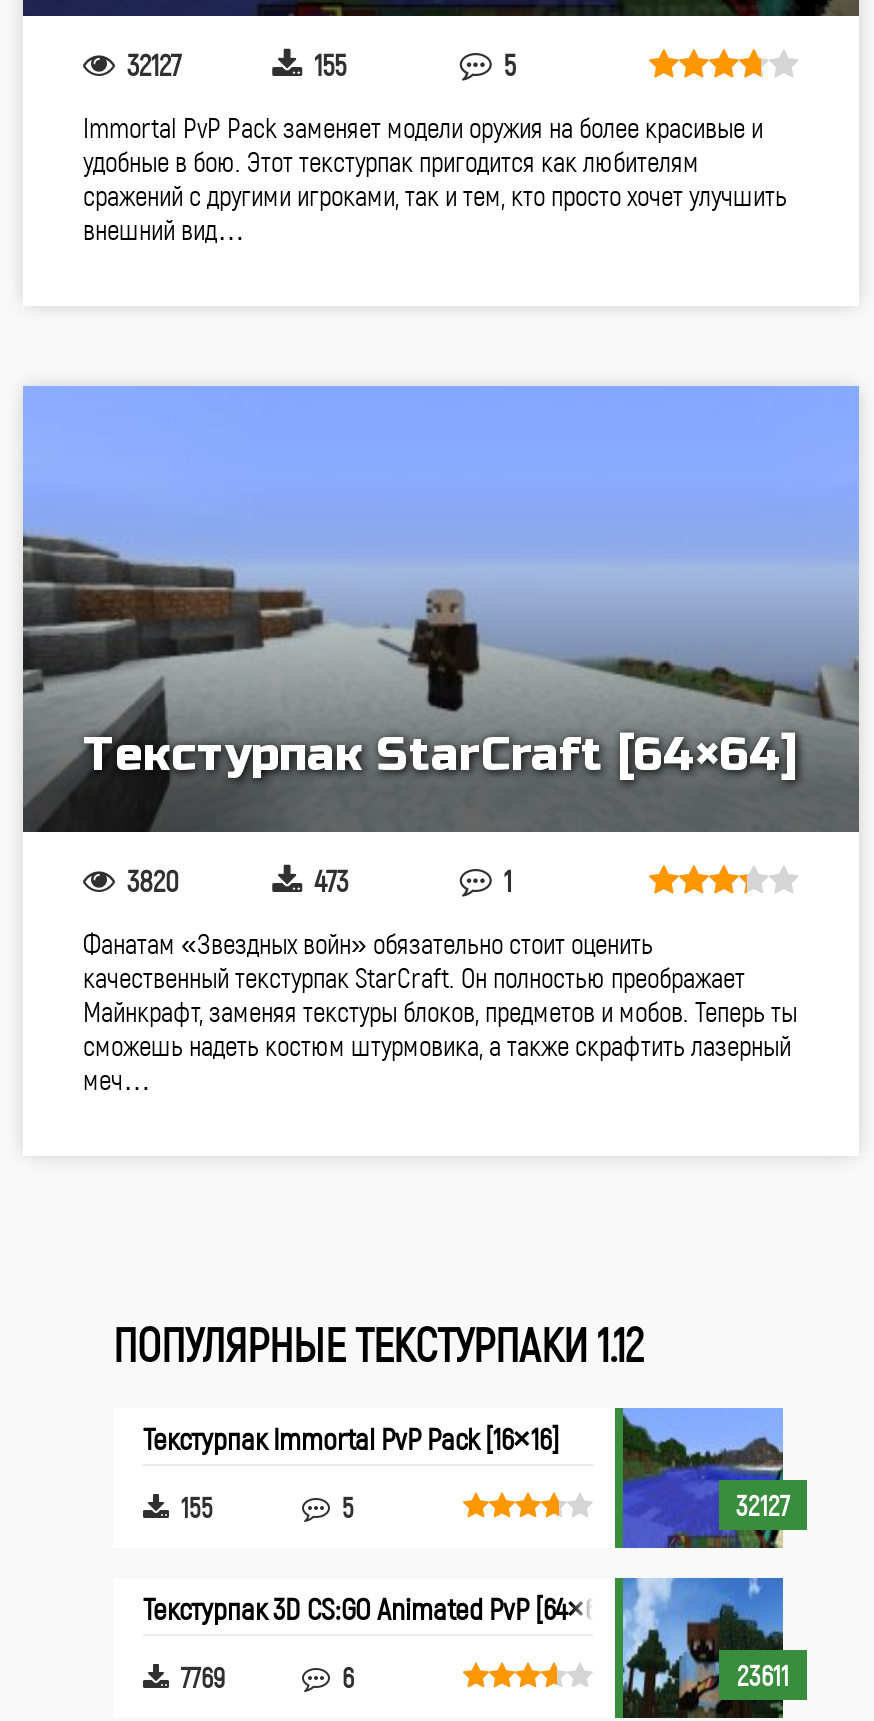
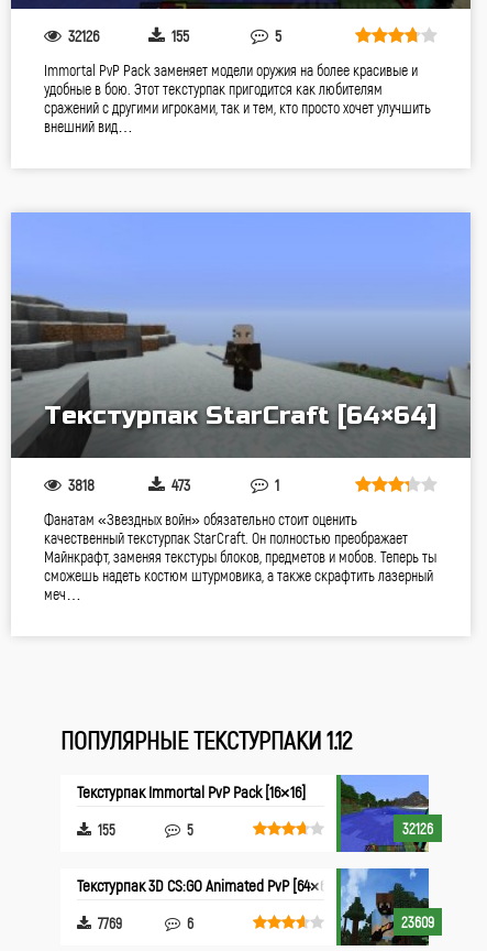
- 32127
+ 32126

- 3820
+ 3818

- 32127
+ 32126

- 23611
+ 23609
